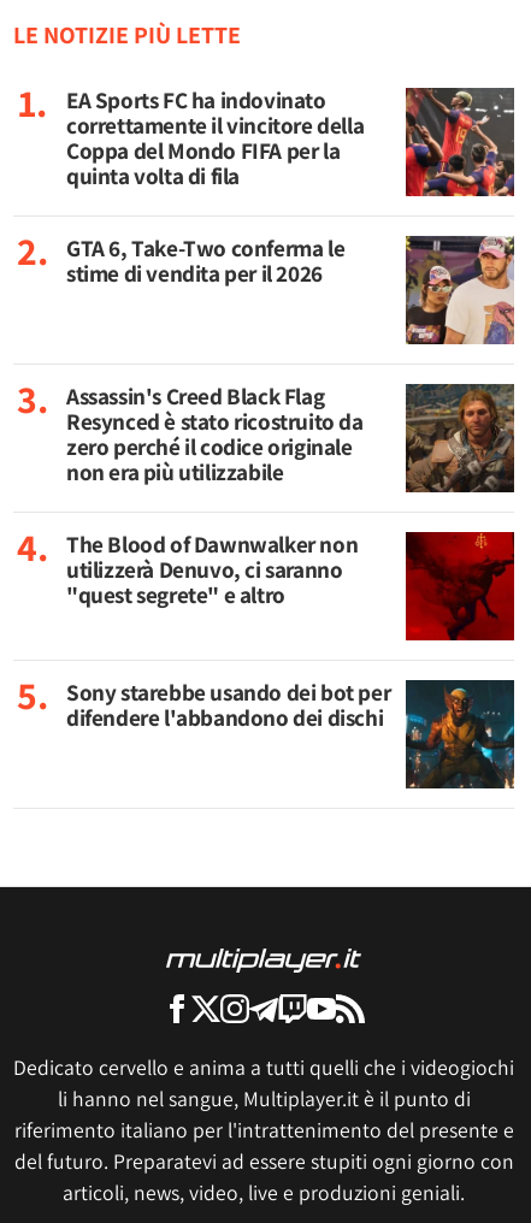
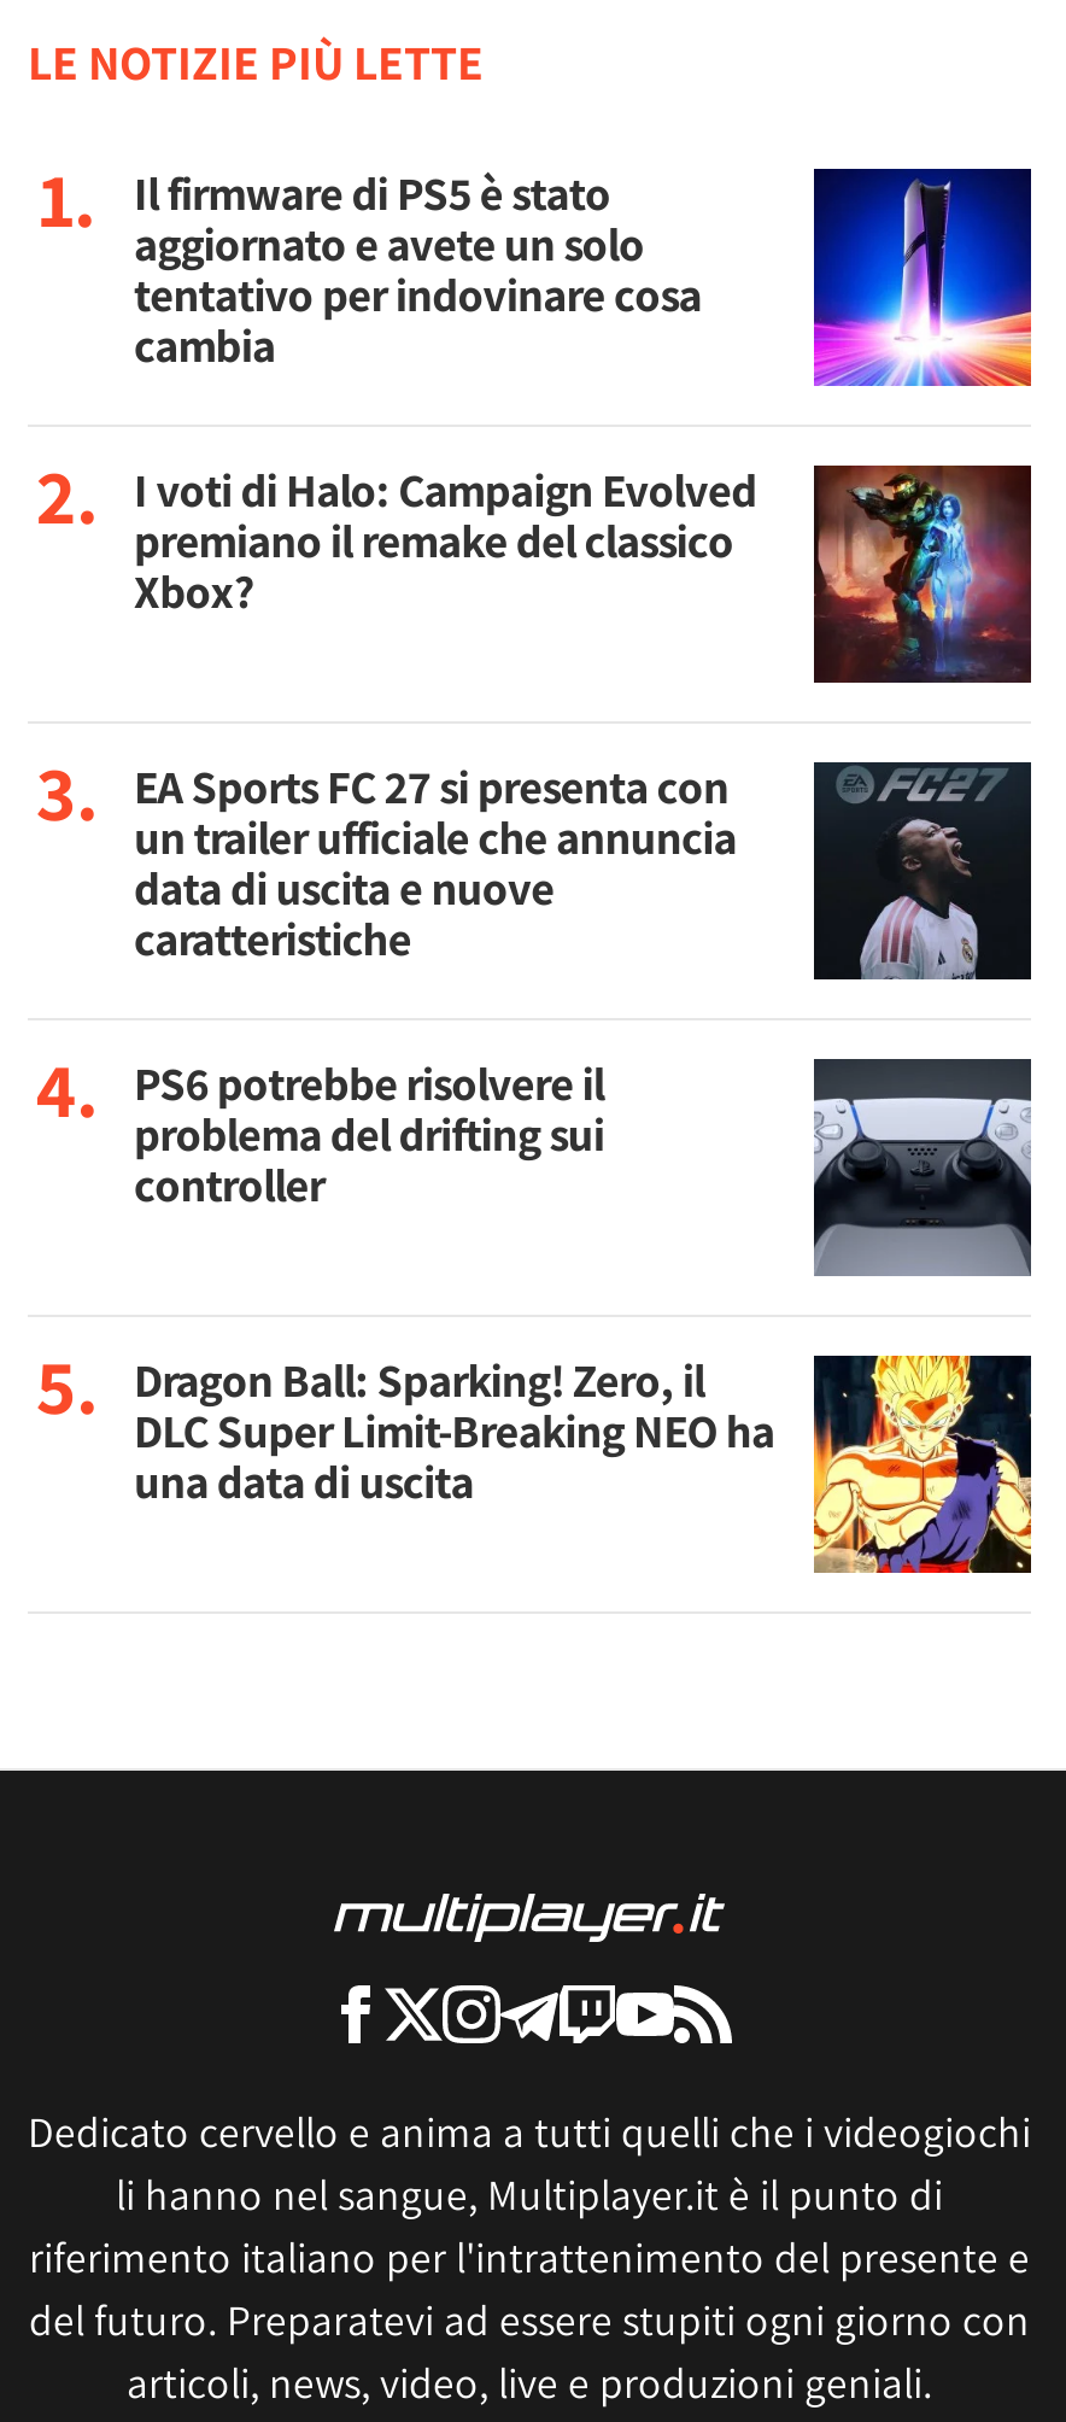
- EA Sports FC ha indovinato
- correttamente il vincitore della
- Coppa del Mondo FIFA per la
- quinta volta di fila
+ Il firmware di PS5 è stato
+ aggiornato e avete un solo
+ tentativo per indovinare cosa
+ cambia

- [image]
+ [image]

- GTA 6, Take-Two conferma le
- stime di vendita per il 2026
+ I voti di Halo: Campaign Evolved
+ premiano il remake del classico
+ Xbox?

- [image]
+ [image]

- [image]
- Assassin's Creed Black Flag
- Resynced è stato ricostruito da
- zero perché il codice originale
- non era più utilizzabile
+ [image]
+ EA Sports FC 27 si presenta con
+ un trailer ufficiale che annuncia
+ data di uscita e nuove
+ caratteristiche

- The Blood of Dawnwalker non
- utilizzerà Denuvo, ci saranno
- "quest segrete" e altro
+ PS6 potrebbe risolvere il
+ problema del drifting sui
+ controller

- [image]
+ [image]

- [image]
- Sony starebbe usando dei bot per
- difendere l'abbandono dei dischi
+ [image]
+ Dragon Ball: Sparking! Zero, il
+ DLC Super Limit-Breaking NEO ha
+ una data di uscita
